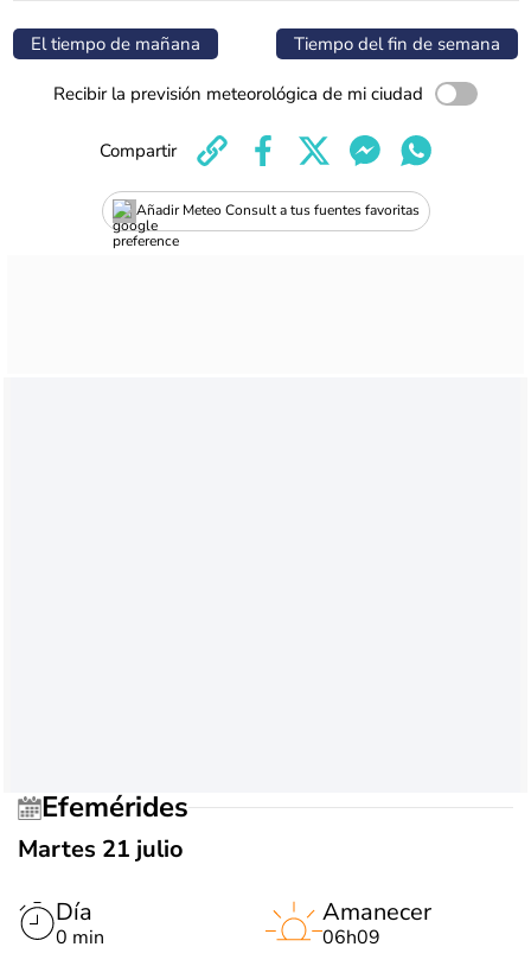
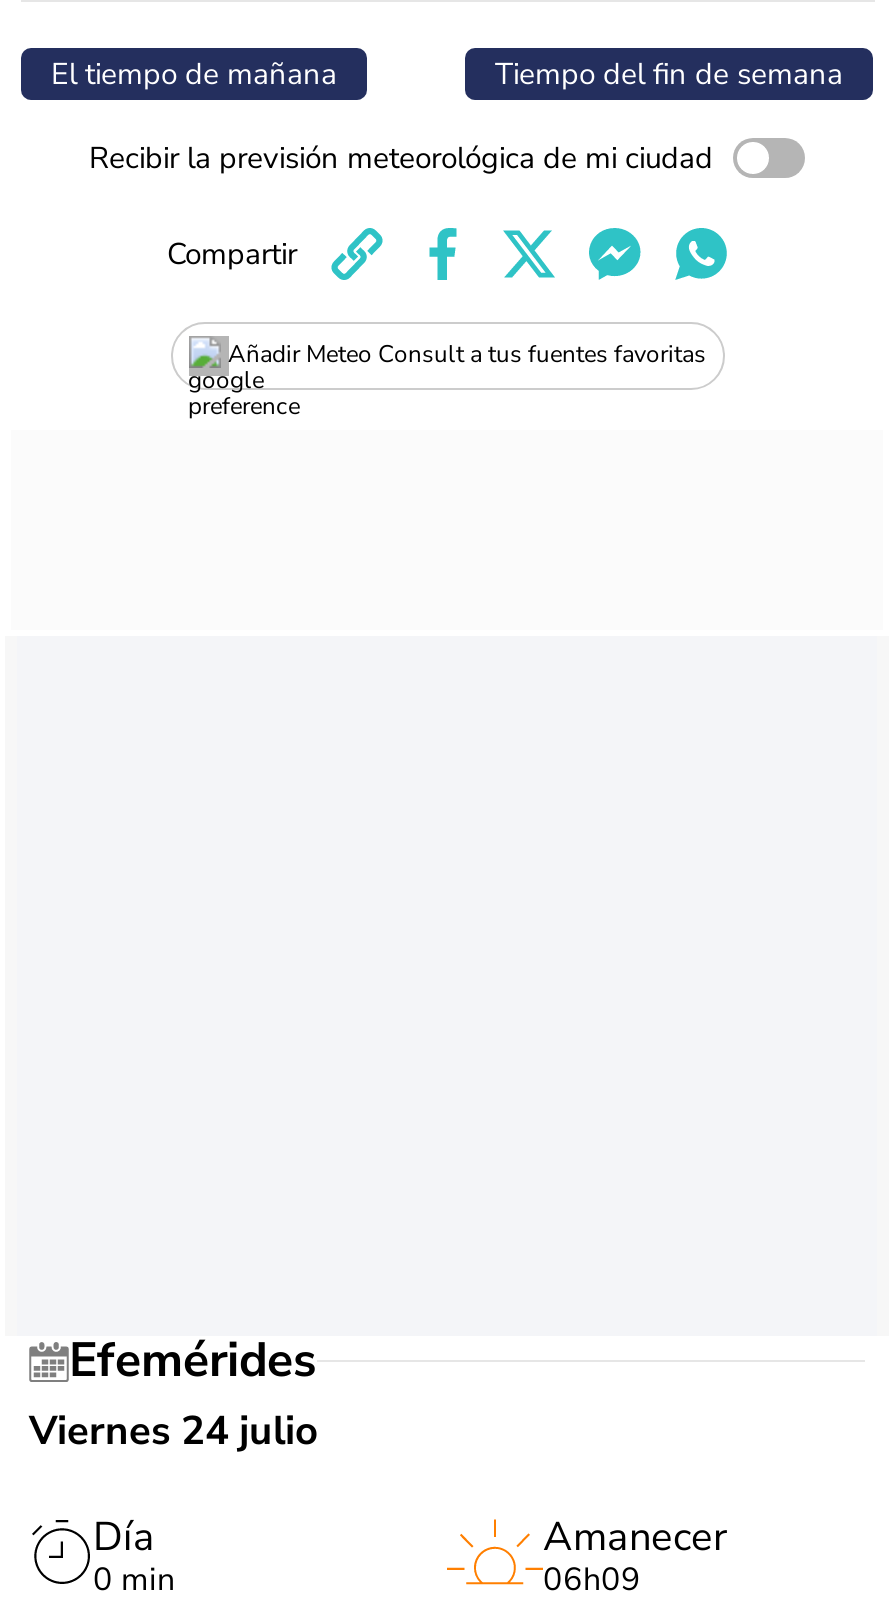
- Martes 21 julio
+ Viernes 24 julio
